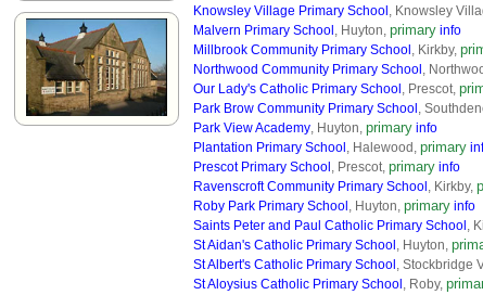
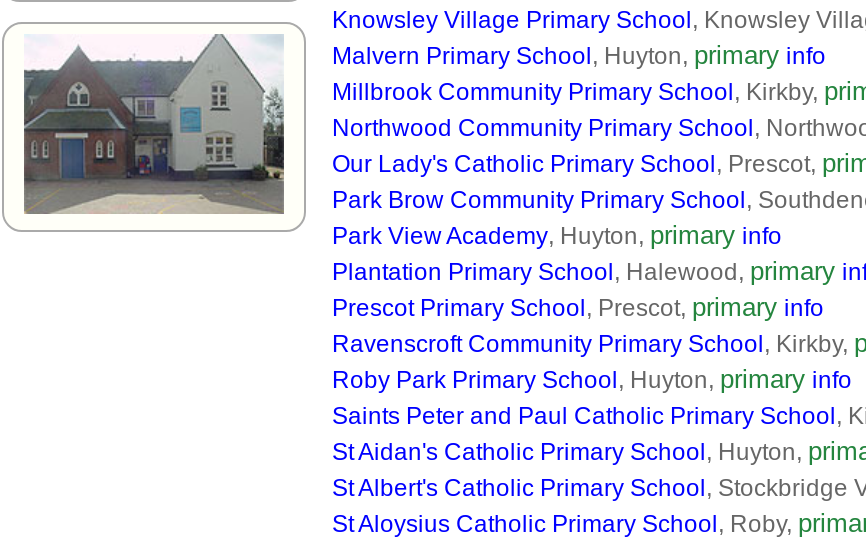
- [image]
+ [image]
